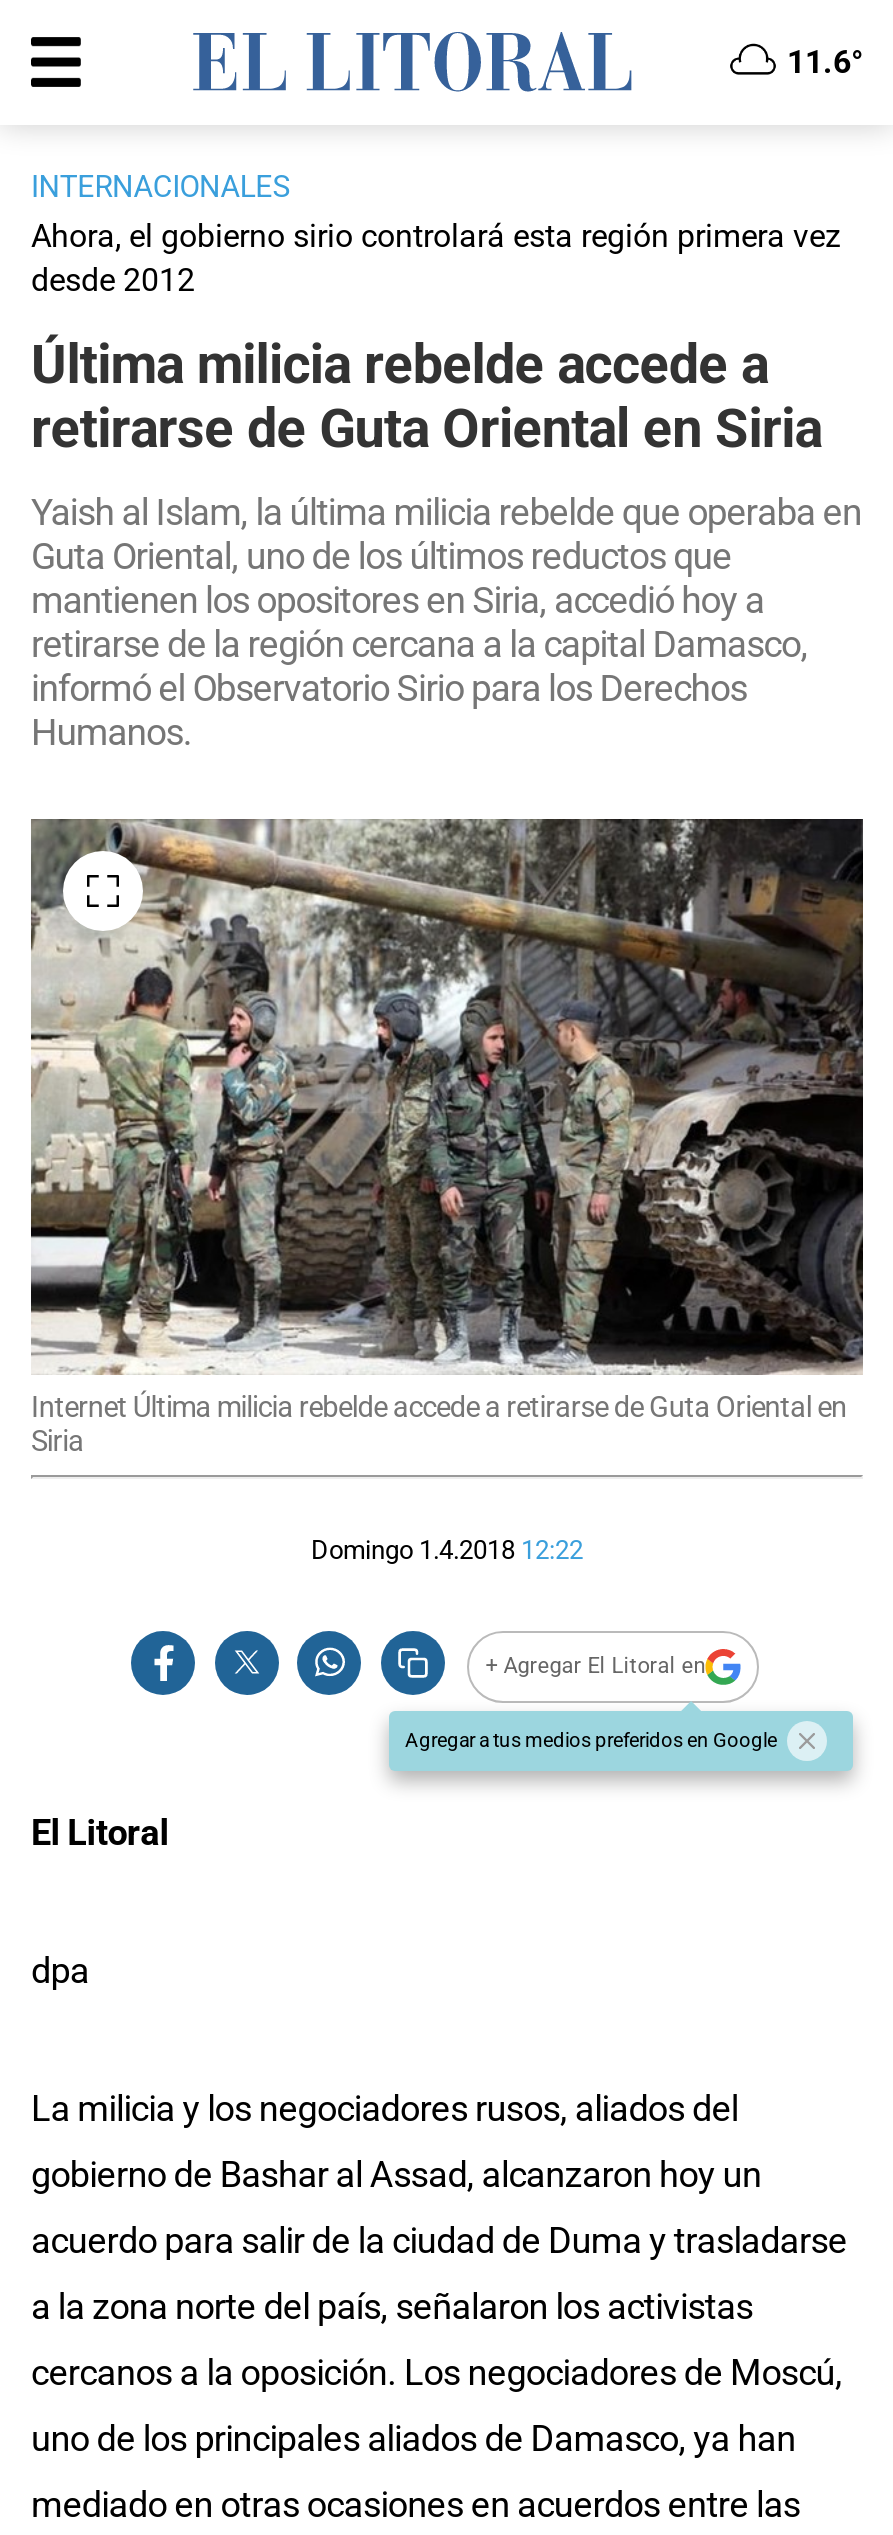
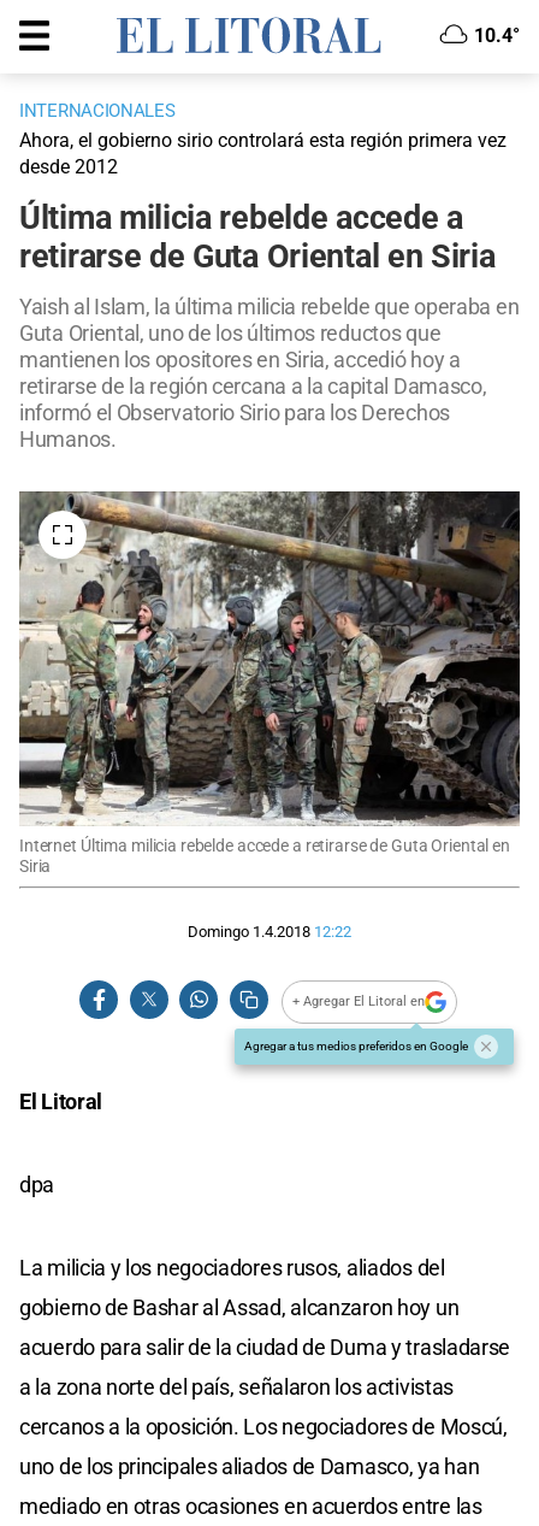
- 11.6°
+ 10.4°
